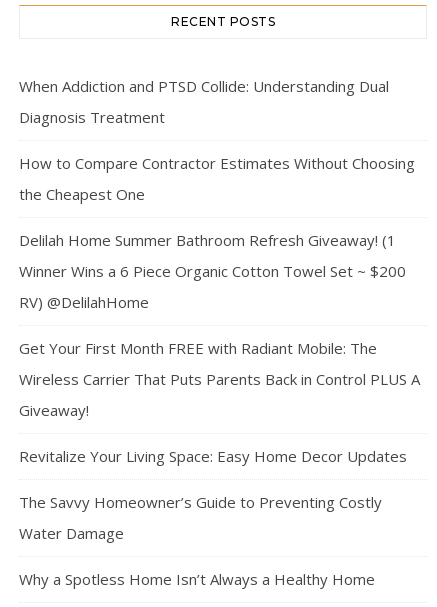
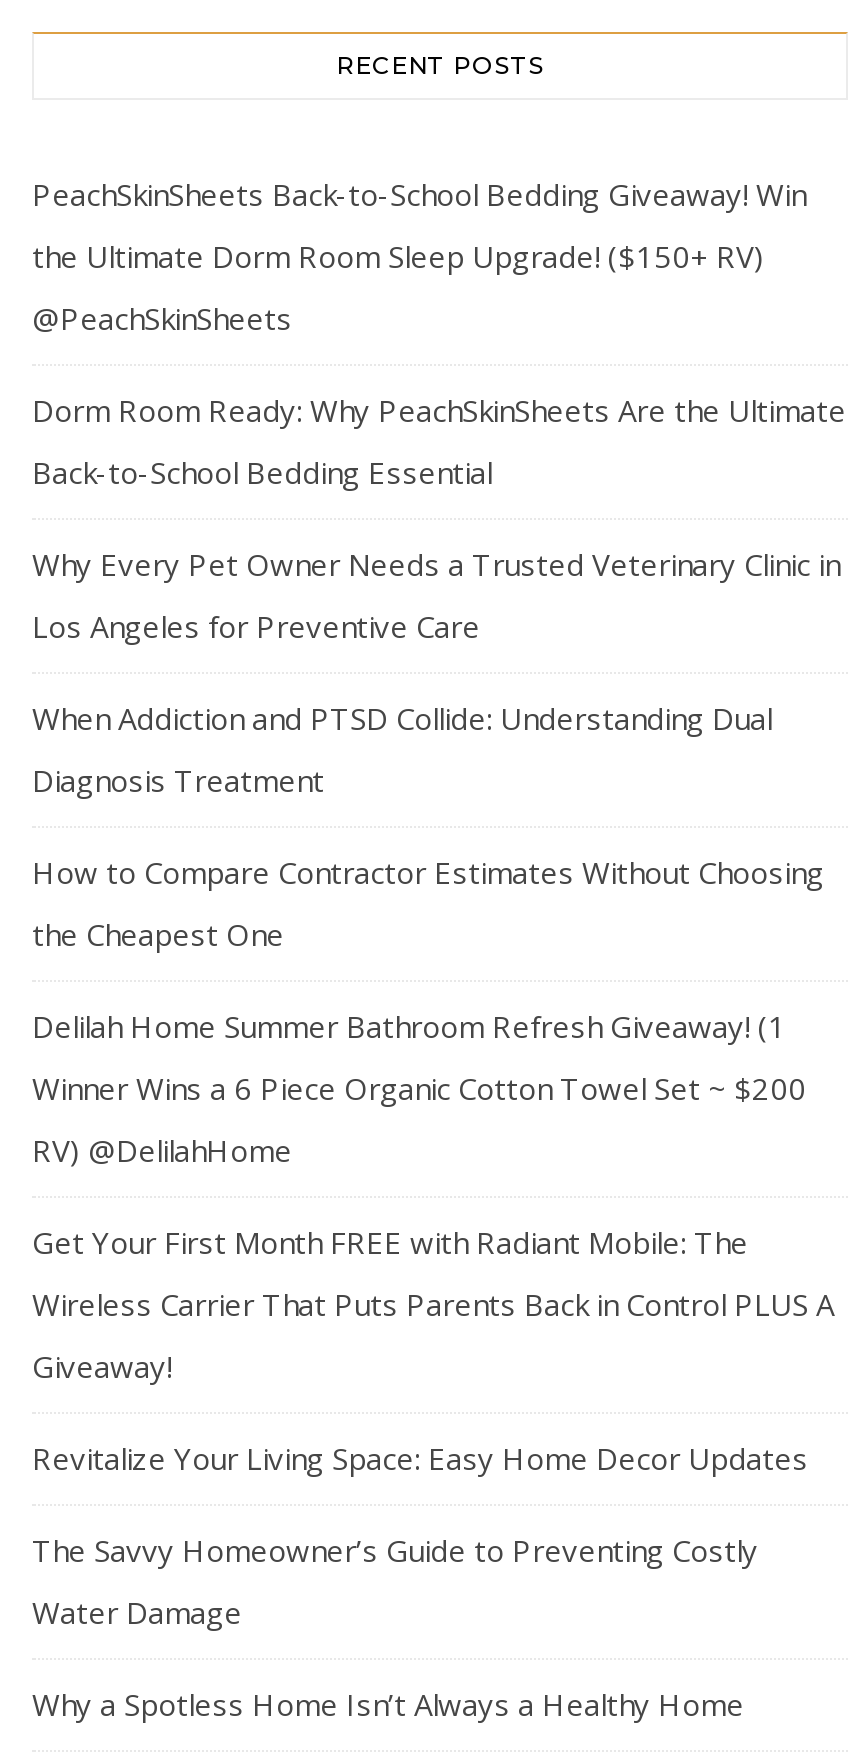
+ PeachSkinSheets Back-to-School Bedding Giveaway! Win
+ the Ultimate Dorm Room Sleep Upgrade! ($150+ RV)
+ @PeachSkinSheets
+ Dorm Room Ready: Why PeachSkinSheets Are the Ultimate
+ Back-to-School Bedding Essential
+ Why Every Pet Owner Needs a Trusted Veterinary Clinic in
+ Los Angeles for Preventive Care
